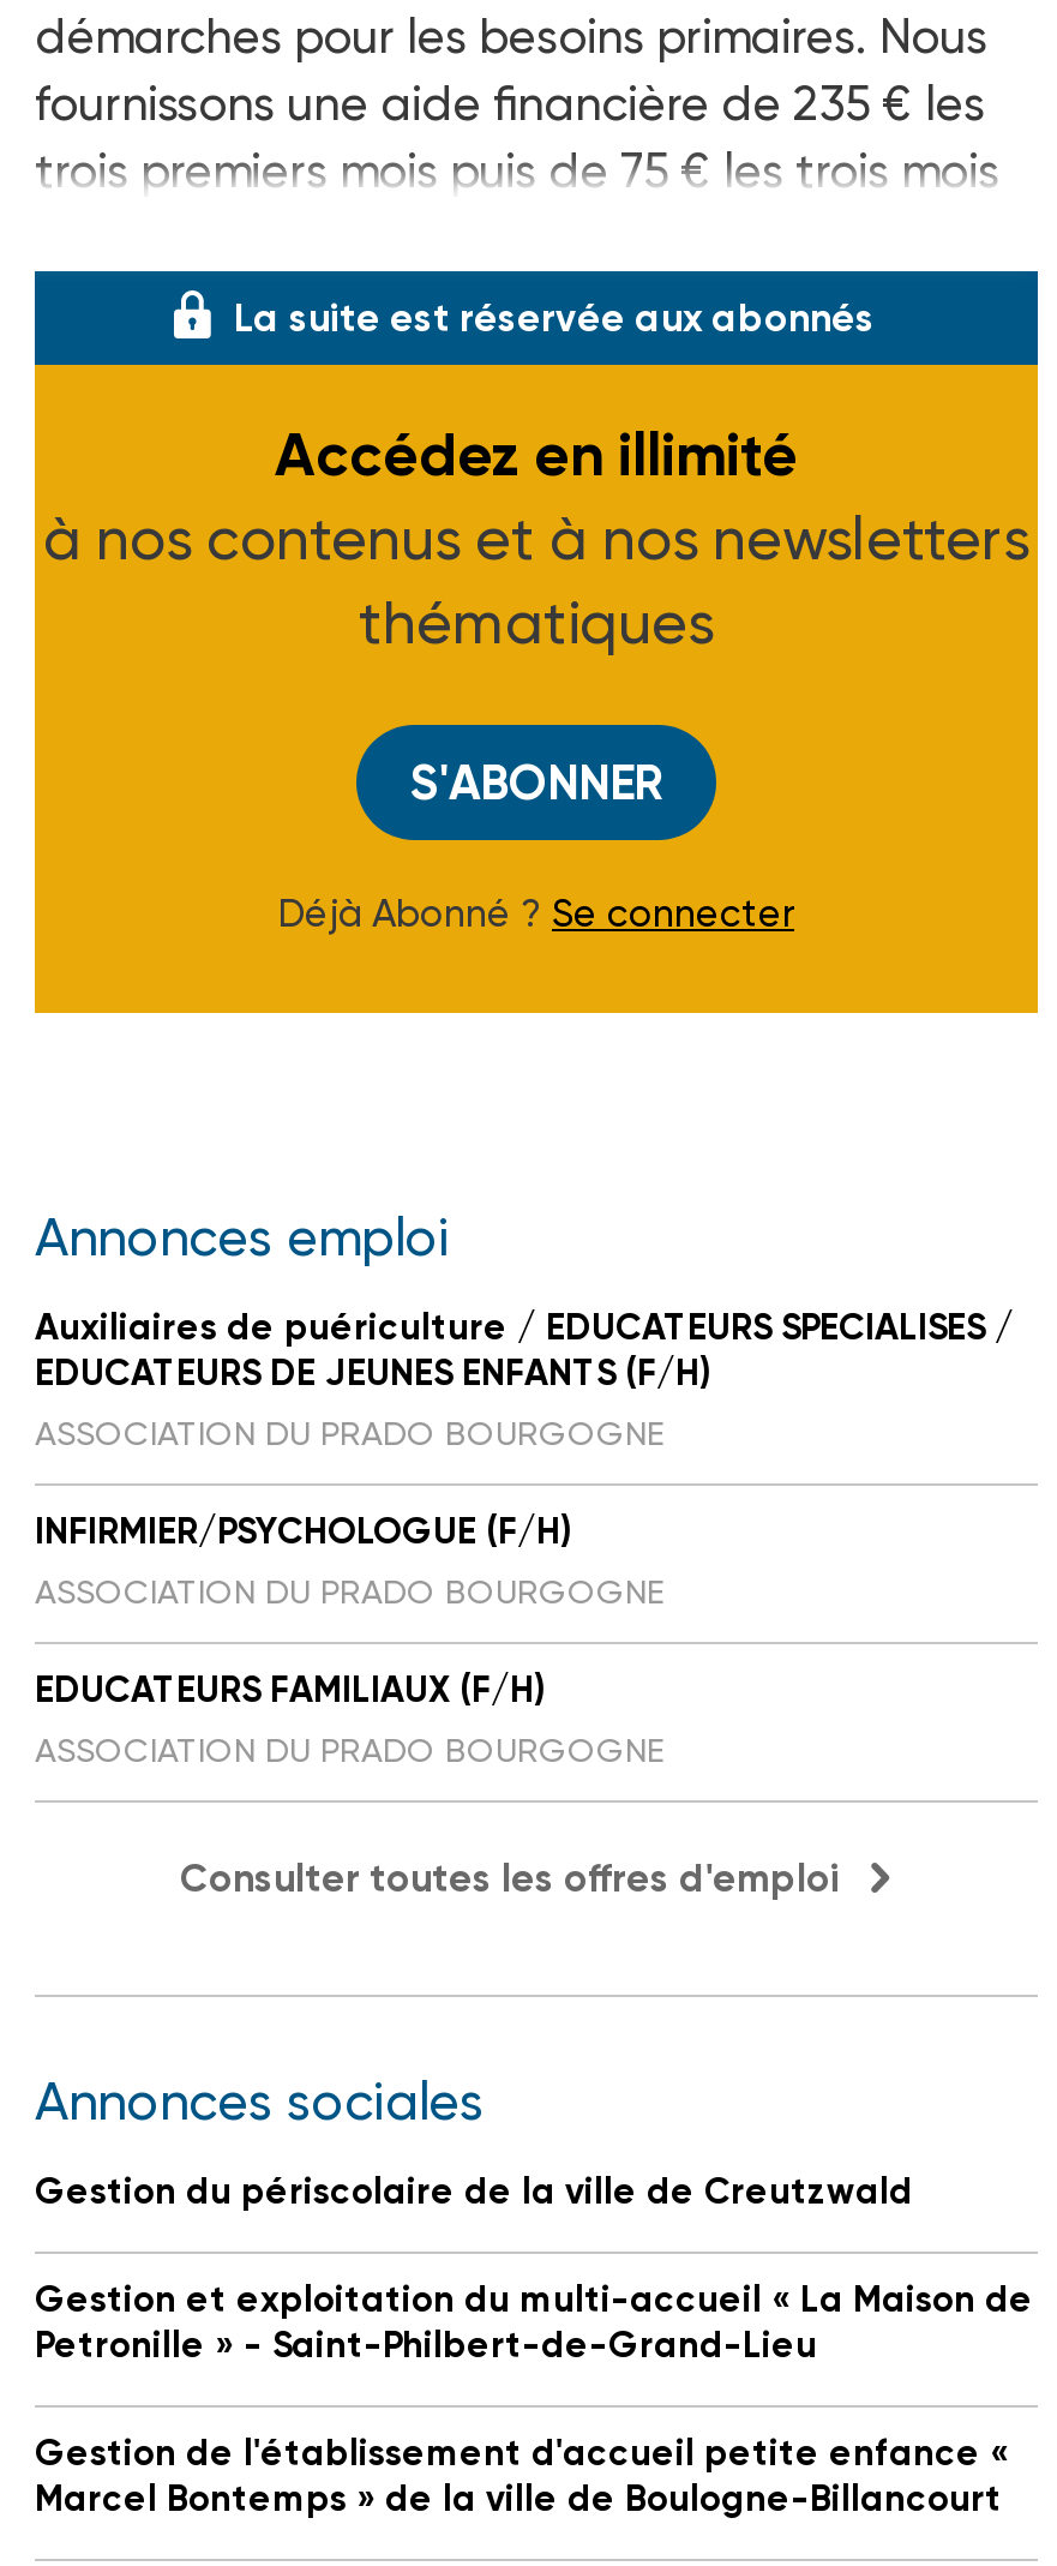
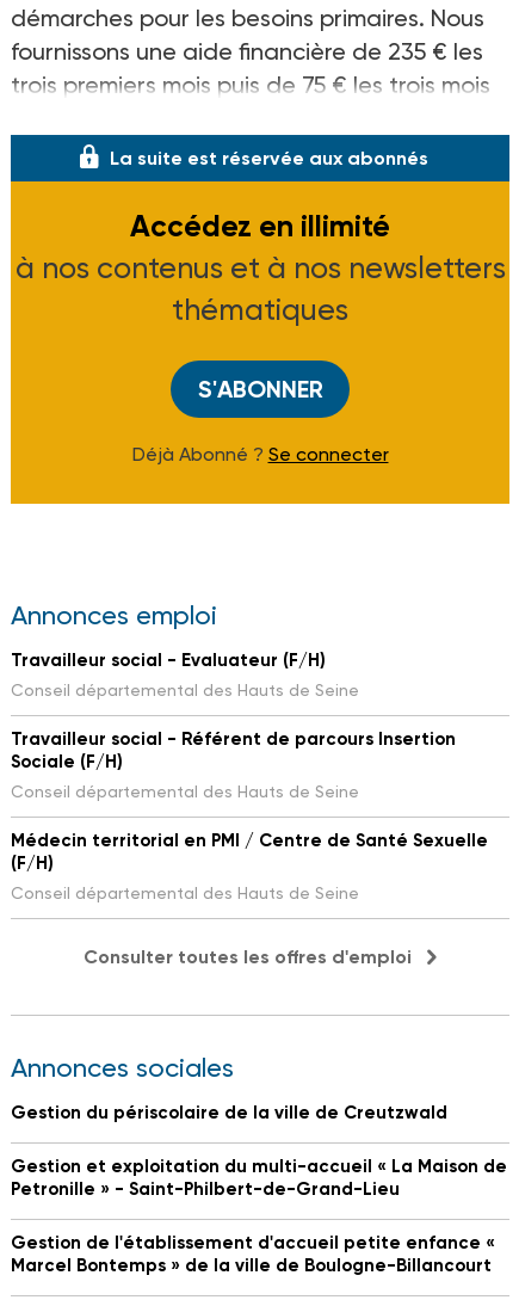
- Auxiliaires de puériculture / EDUCATEURS SPECIALISES /
- EDUCATEURS DE JEUNES ENFANTS (F/H)
- ASSOCIATION DU PRADO BOURGOGNE
+ Travailleur social - Evaluateur (F/H)
+ Conseil départemental des Hauts de Seine

- INFIRMIER/PSYCHOLOGUE (F/H)
- ASSOCIATION DU PRADO BOURGOGNE
+ Travailleur social - Référent de parcours Insertion
+ Sociale (F/H)
+ Conseil départemental des Hauts de Seine

- EDUCATEURS FAMILIAUX (F/H)
- ASSOCIATION DU PRADO BOURGOGNE
+ Médecin territorial en PMI / Centre de Santé Sexuelle
+ (F/H)
+ Conseil départemental des Hauts de Seine
